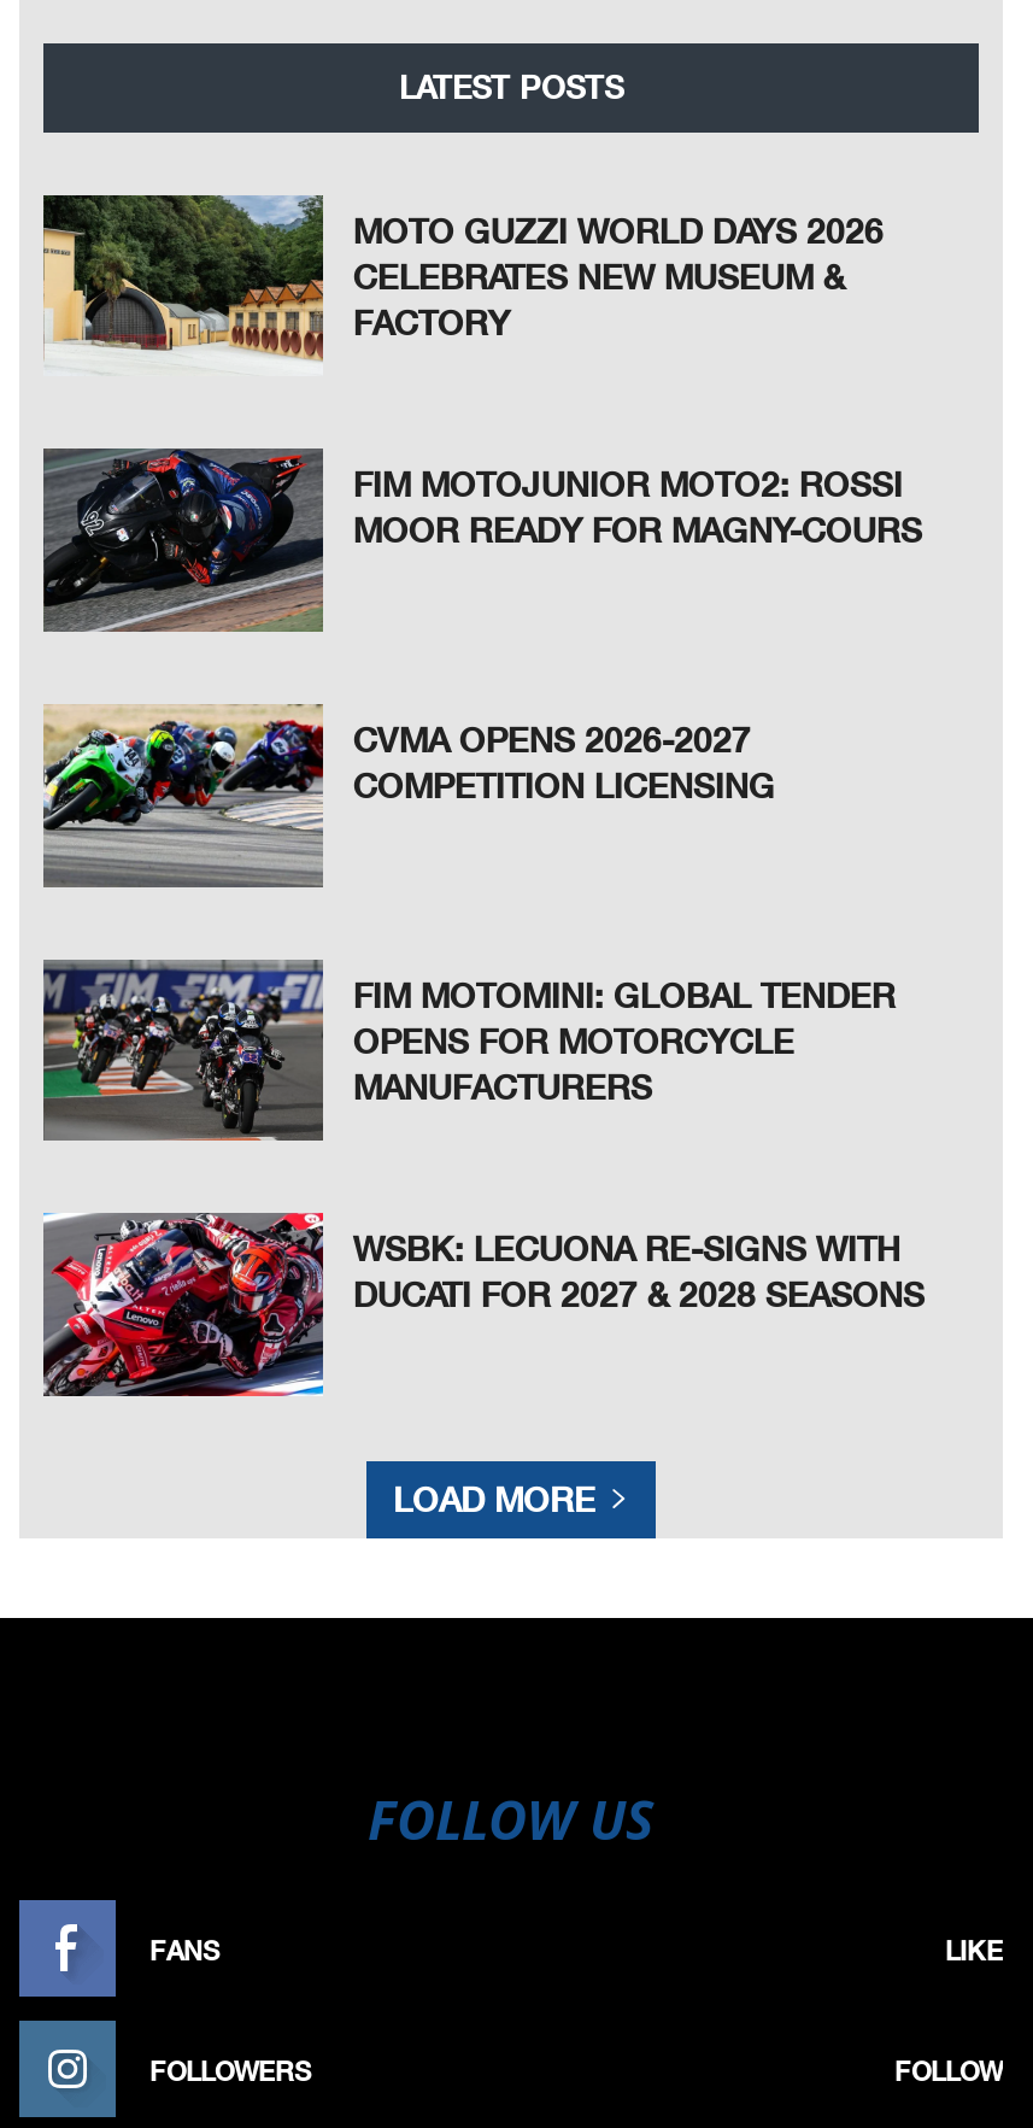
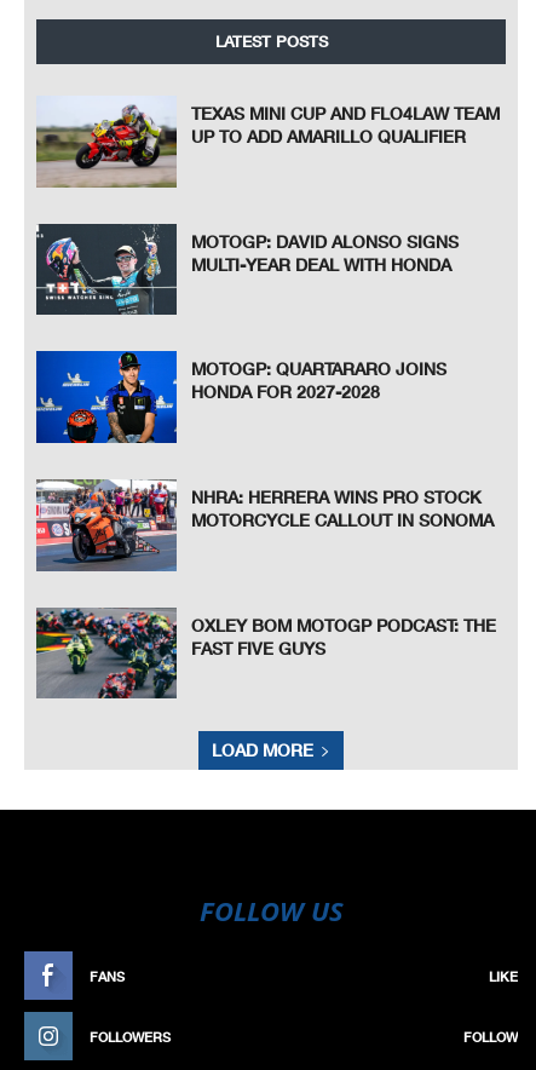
- [image]
- MOTO GUZZI WORLD DAYS 2026
- CELEBRATES NEW MUSEUM &
- FACTORY
+ [image]
+ TEXAS MINI CUP AND FLO4LAW TEAM
+ UP TO ADD AMARILLO QUALIFIER

- [image]
- FIM MOTOJUNIOR MOTO2: ROSSI
- MOOR READY FOR MAGNY-COURS
+ [image]
+ MOTOGP: DAVID ALONSO SIGNS
+ MULTI-YEAR DEAL WITH HONDA

- [image]
- CVMA OPENS 2026-2027
- COMPETITION LICENSING
+ [image]
+ MOTOGP: QUARTARARO JOINS
+ HONDA FOR 2027-2028

- [image]
- FIM MOTOMINI: GLOBAL TENDER
- OPENS FOR MOTORCYCLE
- MANUFACTURERS
+ [image]
+ NHRA: HERRERA WINS PRO STOCK
+ MOTORCYCLE CALLOUT IN SONOMA

- [image]
- WSBK: LECUONA RE-SIGNS WITH
- DUCATI FOR 2027 & 2028 SEASONS
+ [image]
+ OXLEY BOM MOTOGP PODCAST: THE
+ FAST FIVE GUYS
